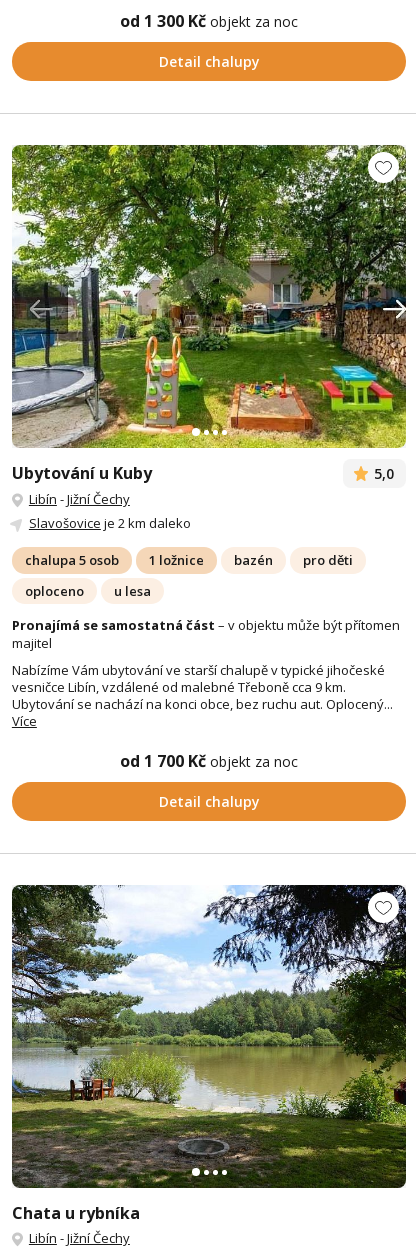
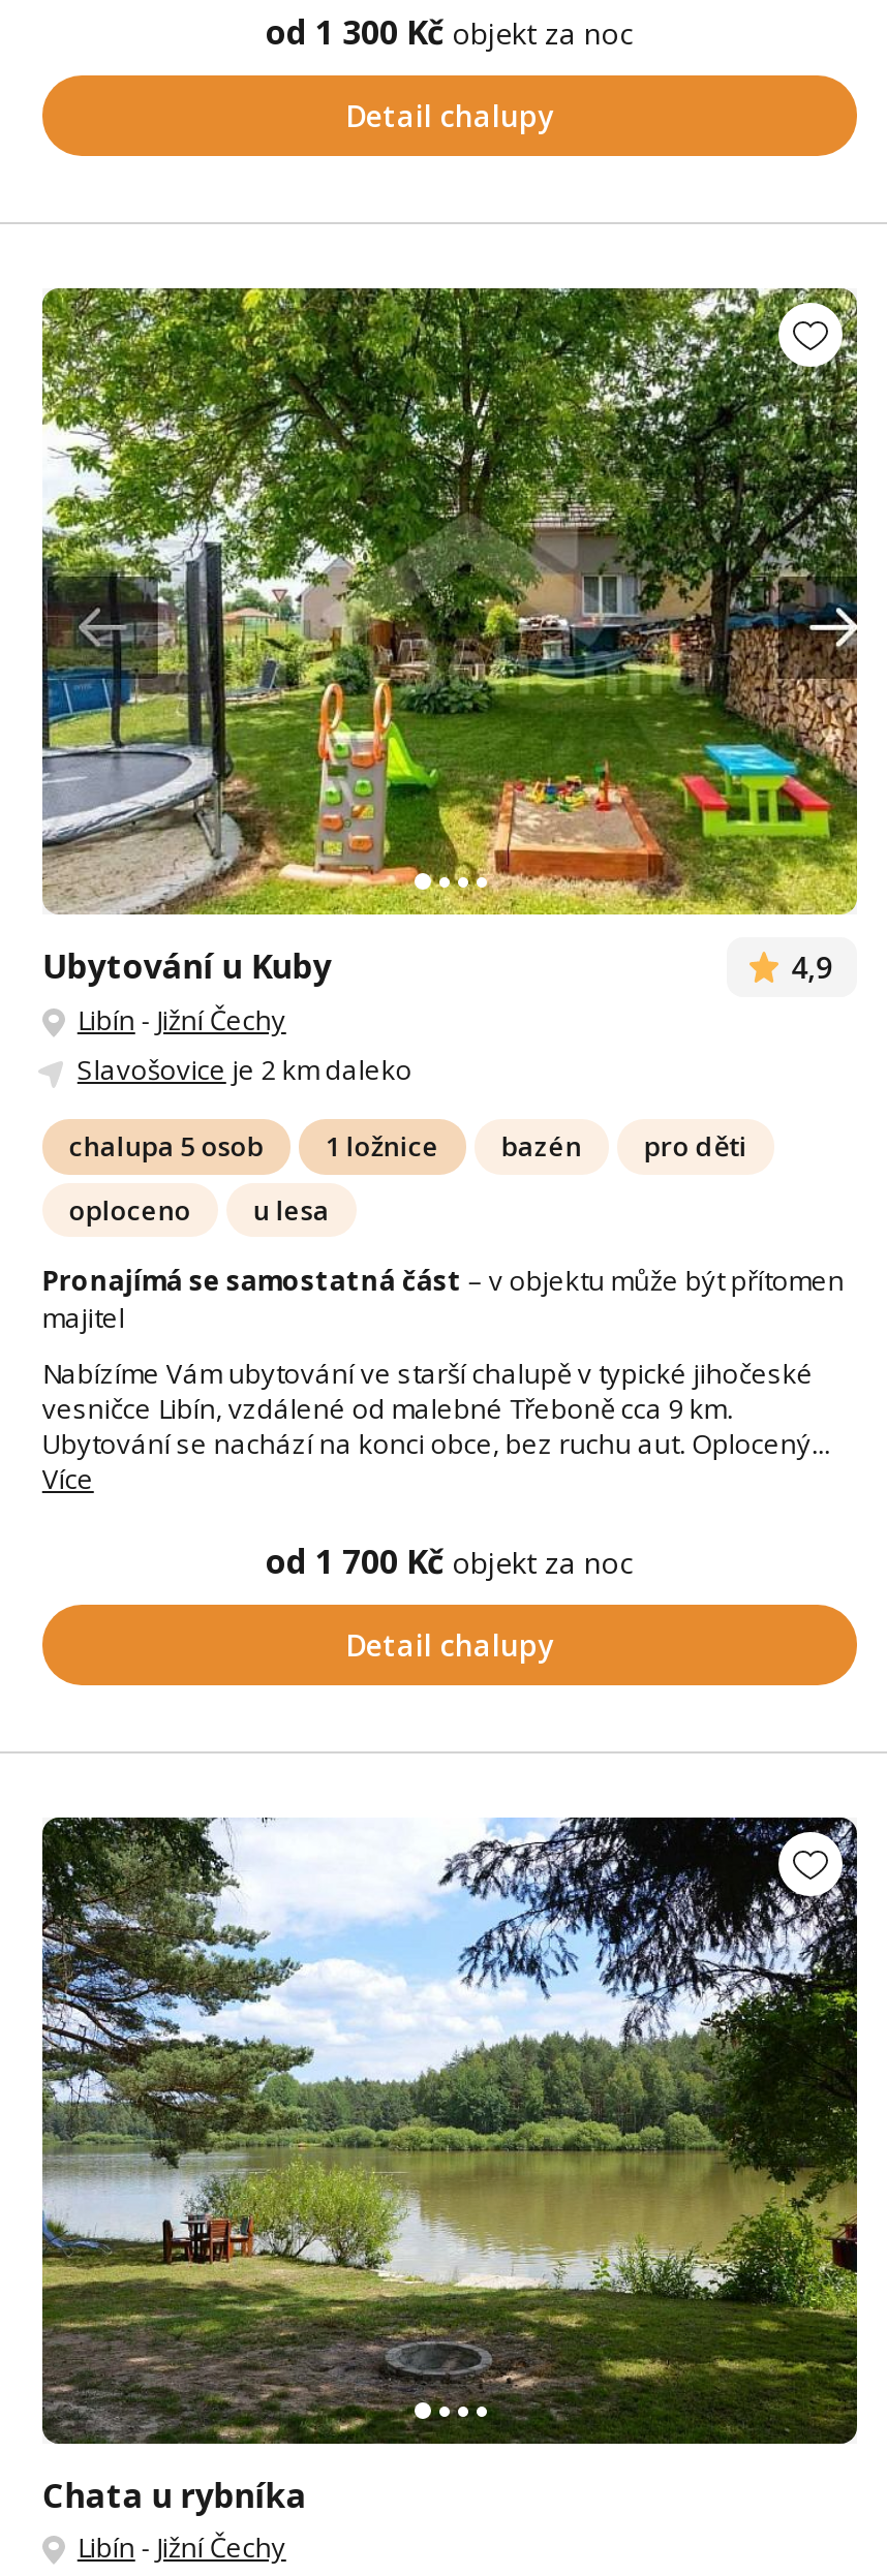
- 5,0
+ 4,9
